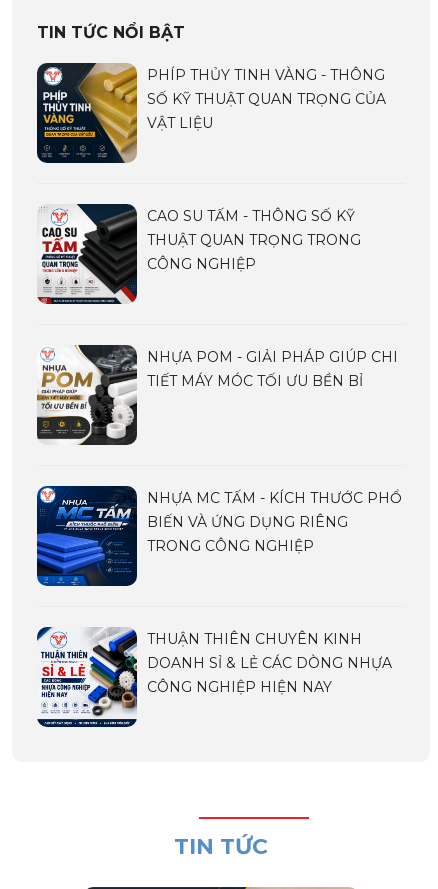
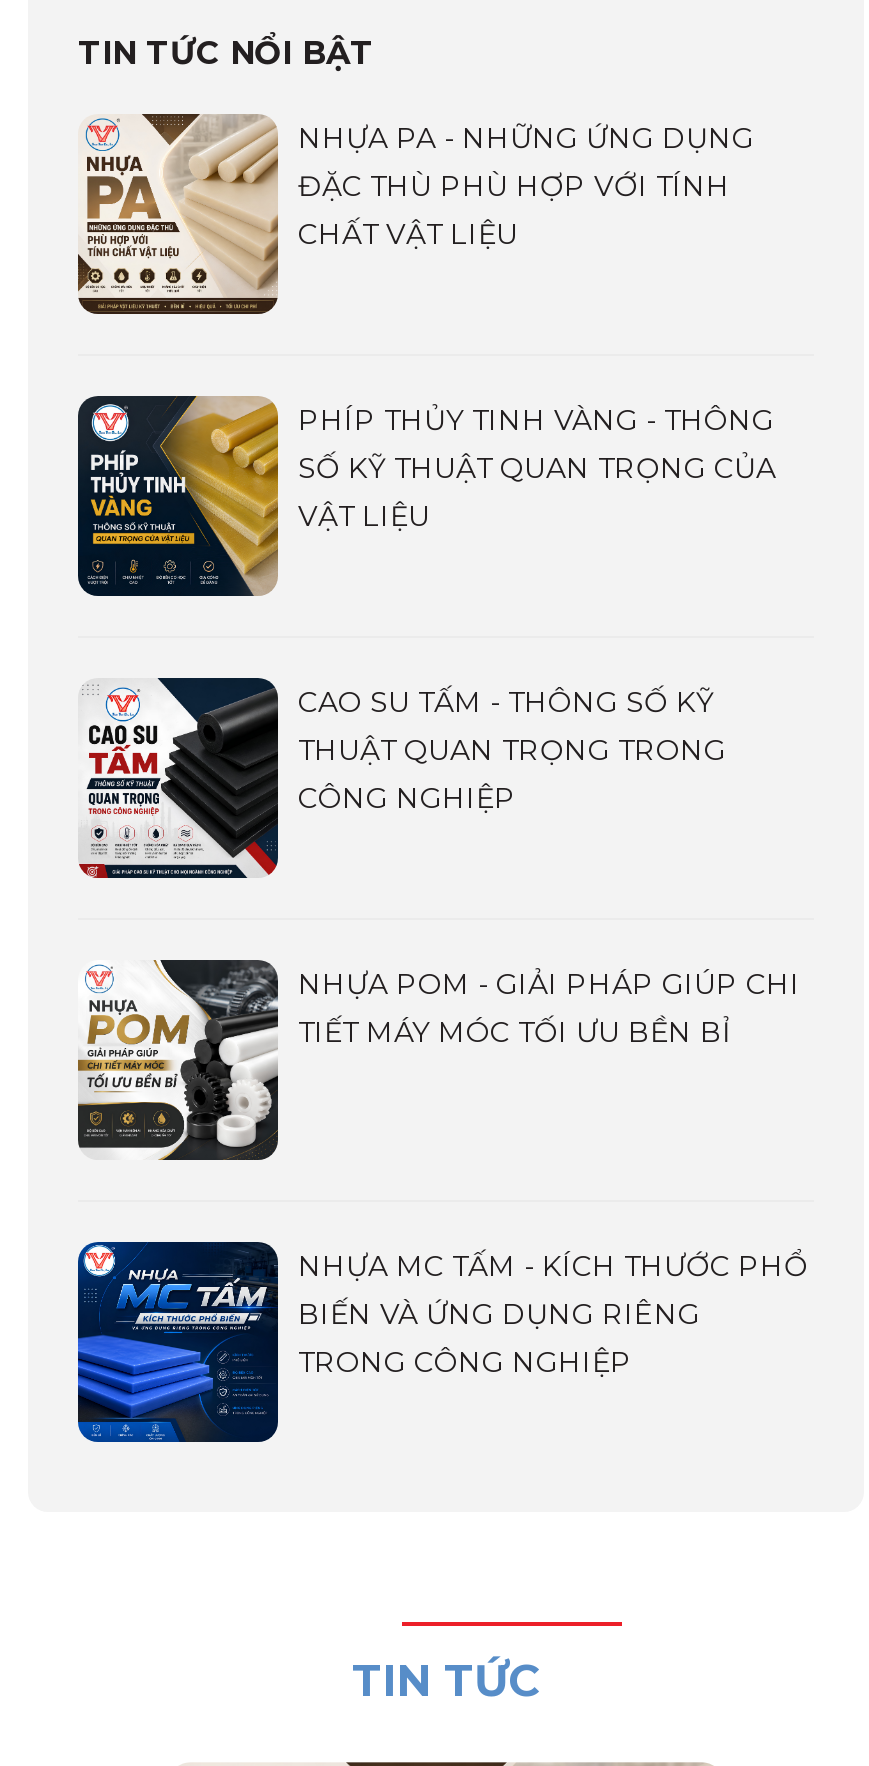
+ [image]
+ NHỰA PA - NHỮNG ỨNG DỤNG
+ ĐẶC THÙ PHÙ HỢP VỚI TÍNH
+ CHẤT VẬT LIỆU

moved down: [image] | PHÍP THỦY TINH VÀNG - THÔNG | SỐ KỸ THUẬT QUAN TRỌNG CỦA | ... | BIẾN VÀ ỨNG DỤNG RIÊNG | TRONG CÔNG NGHIỆP

- [image]
- THUẬN THIÊN CHUYÊN KINH
- DOANH SỈ & LẺ CÁC DÒNG NHỰA
- CÔNG NGHIỆP HIỆN NAY
